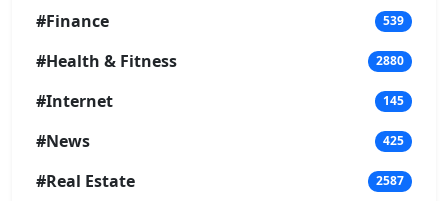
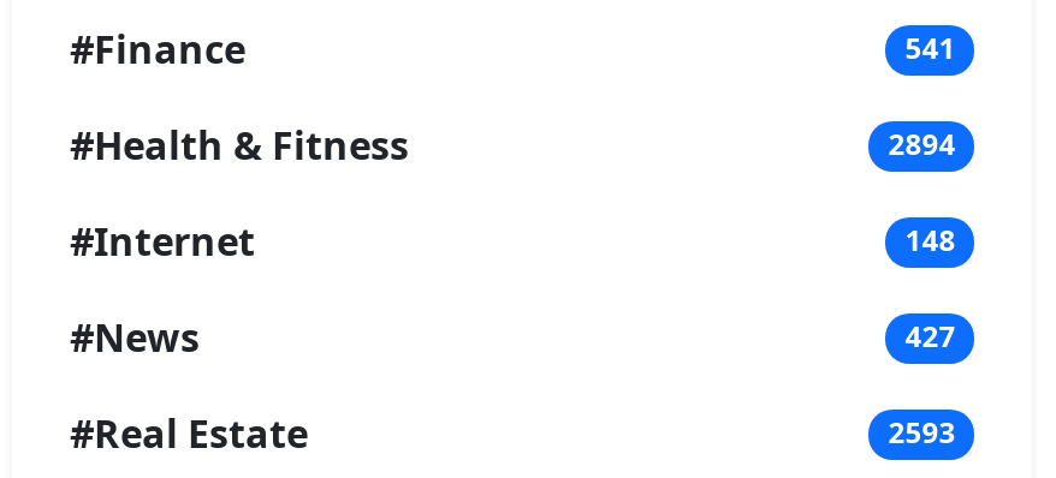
- 539
+ 541

- 2880
+ 2894

- 145
+ 148

- 425
+ 427

- 2587
+ 2593
